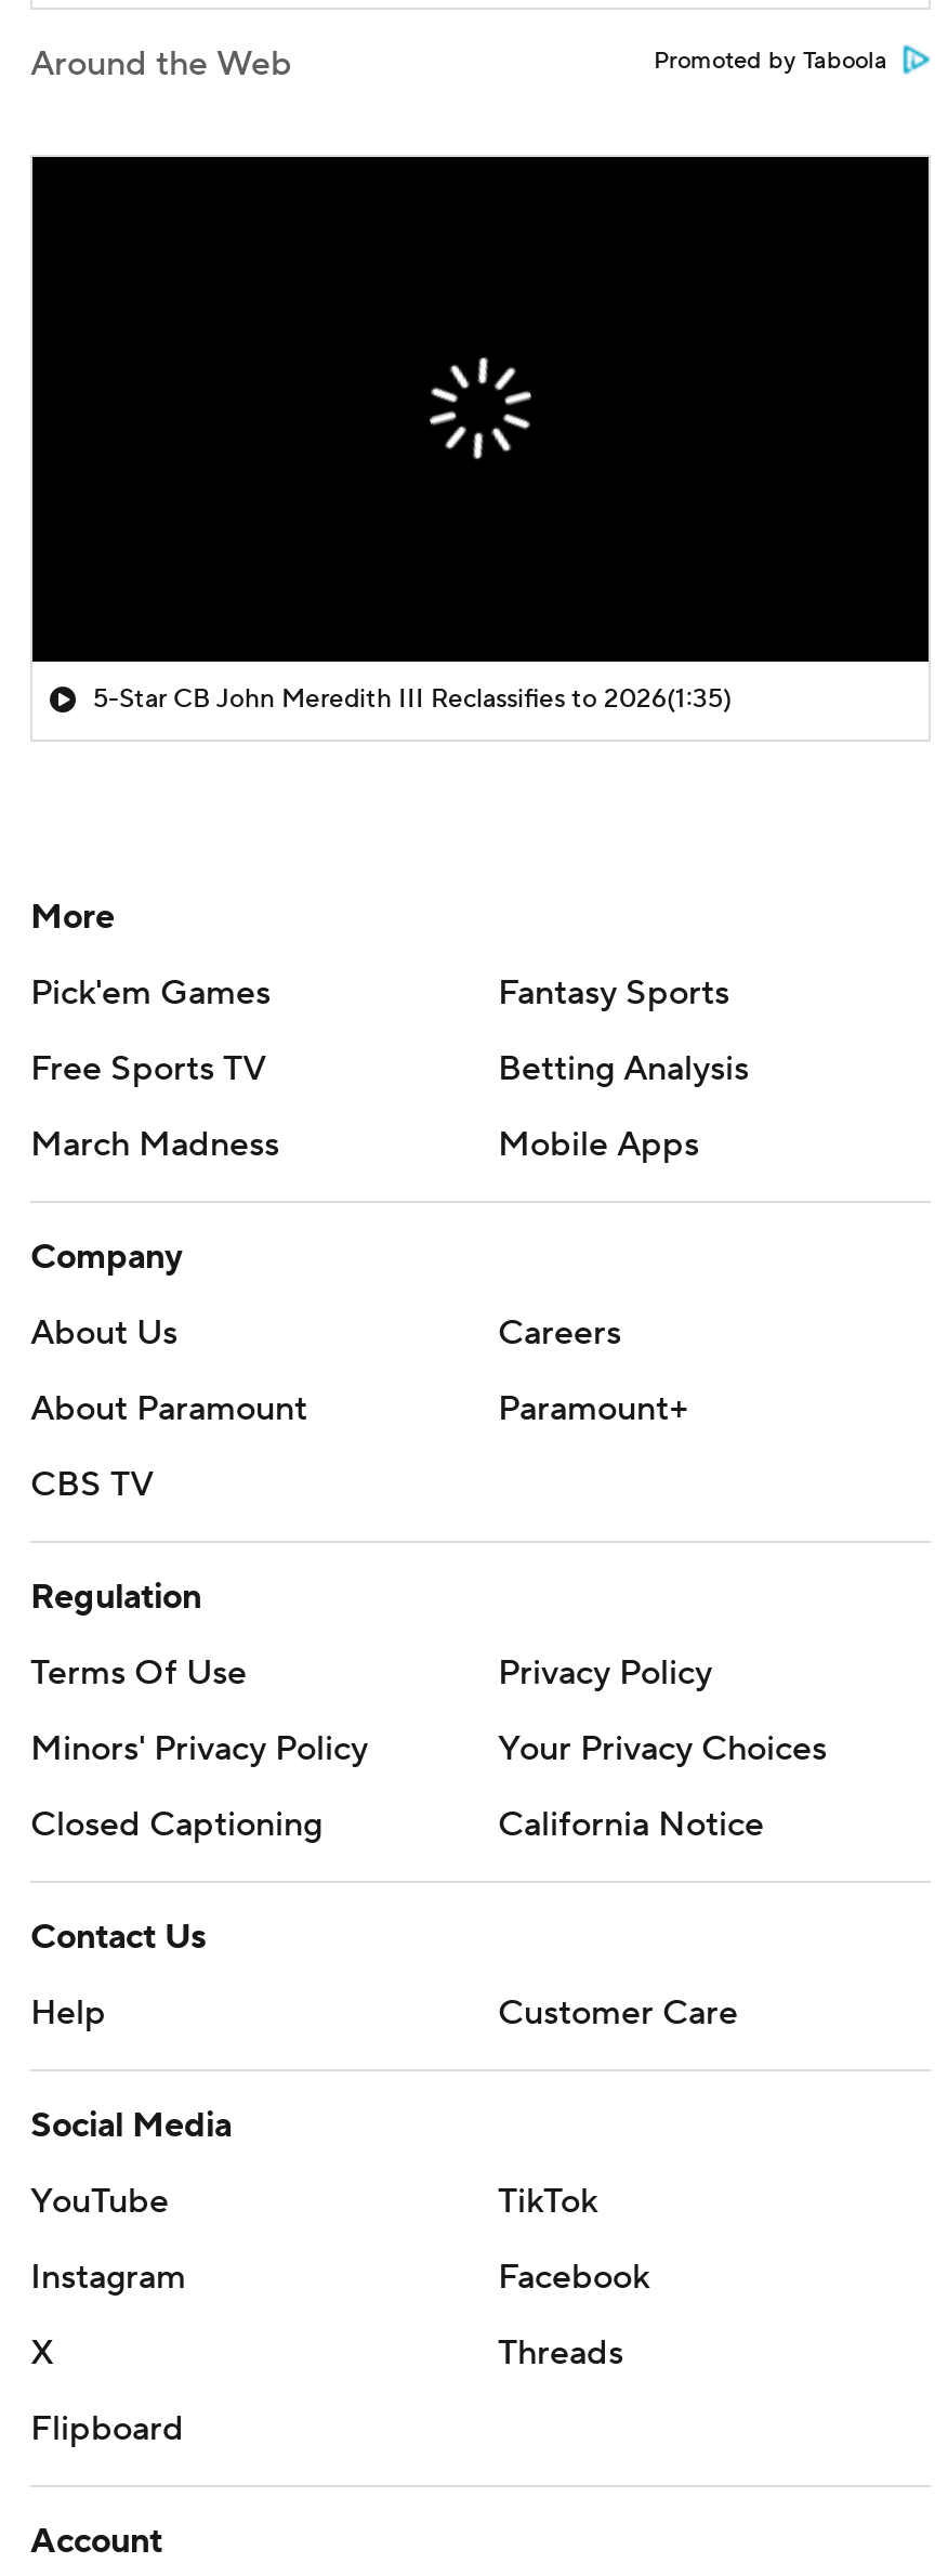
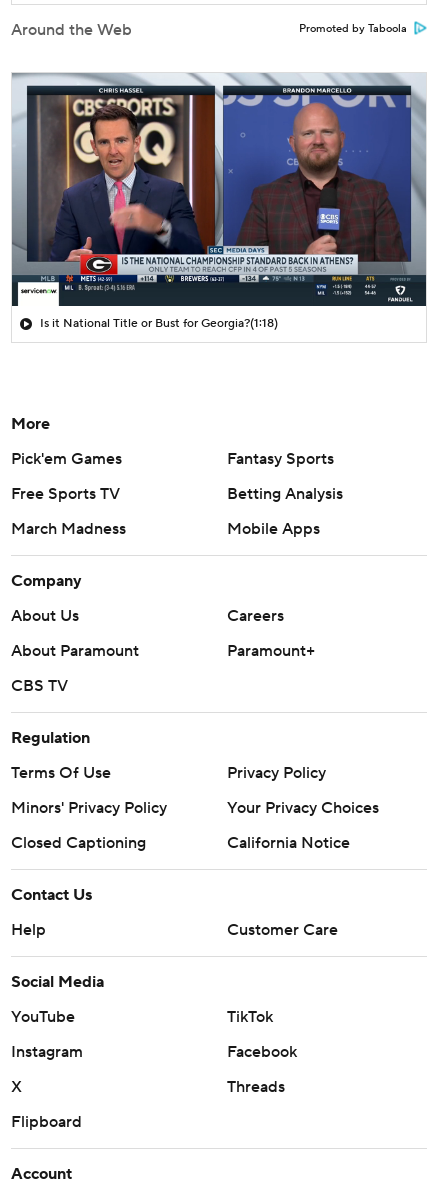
+ [image]

- 5-Star CB John Meredith III Reclassifies to 2026(1:35)
+ Is it National Title or Bust for Georgia?(1:18)
